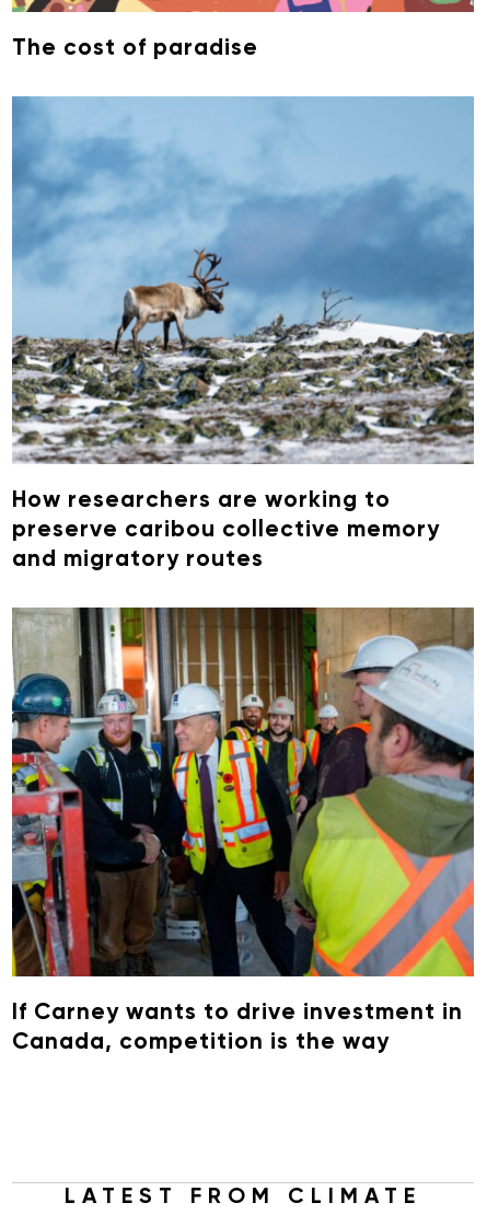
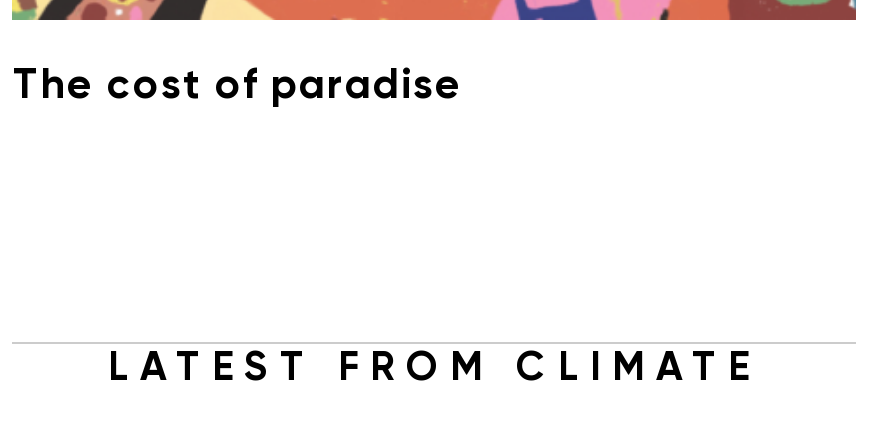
- [image]
- How researchers are working to
- preserve caribou collective memory
- and migratory routes

- [image]
- If Carney wants to drive investment in
- Canada, competition is the way
